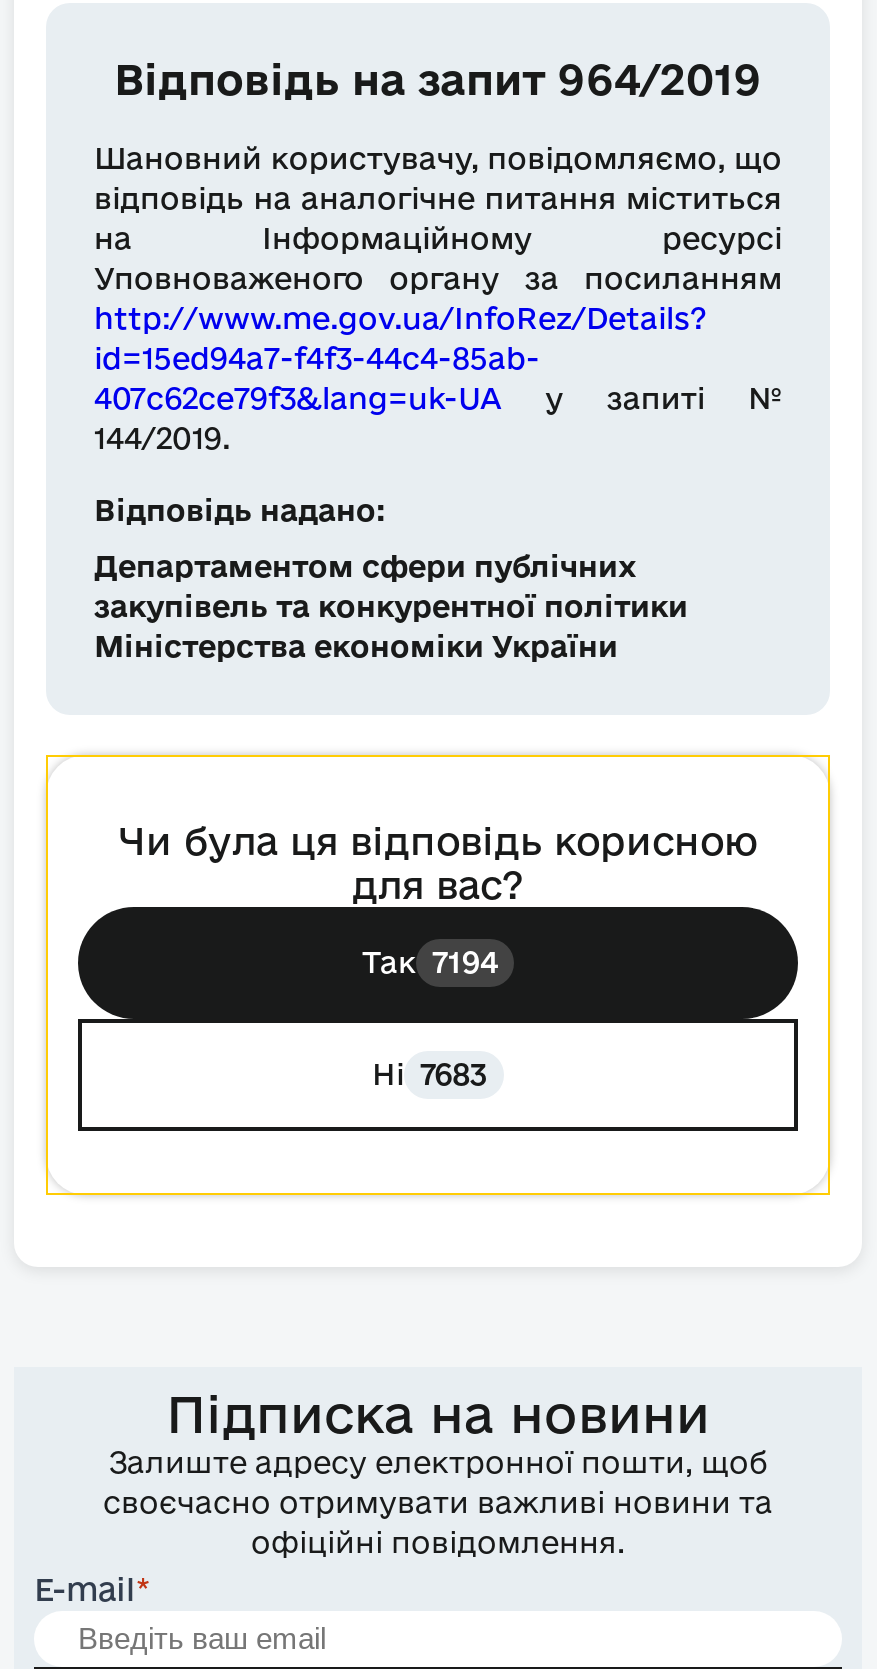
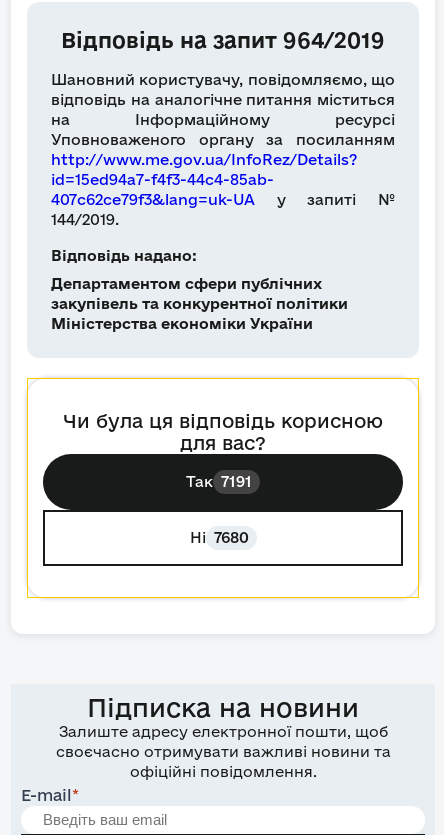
- Так 7194
+ Так 7191

- Ні 7683
+ Ні 7680
